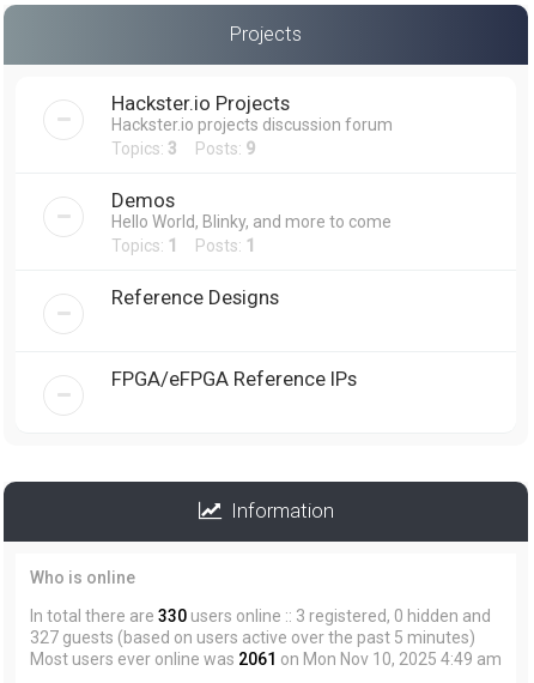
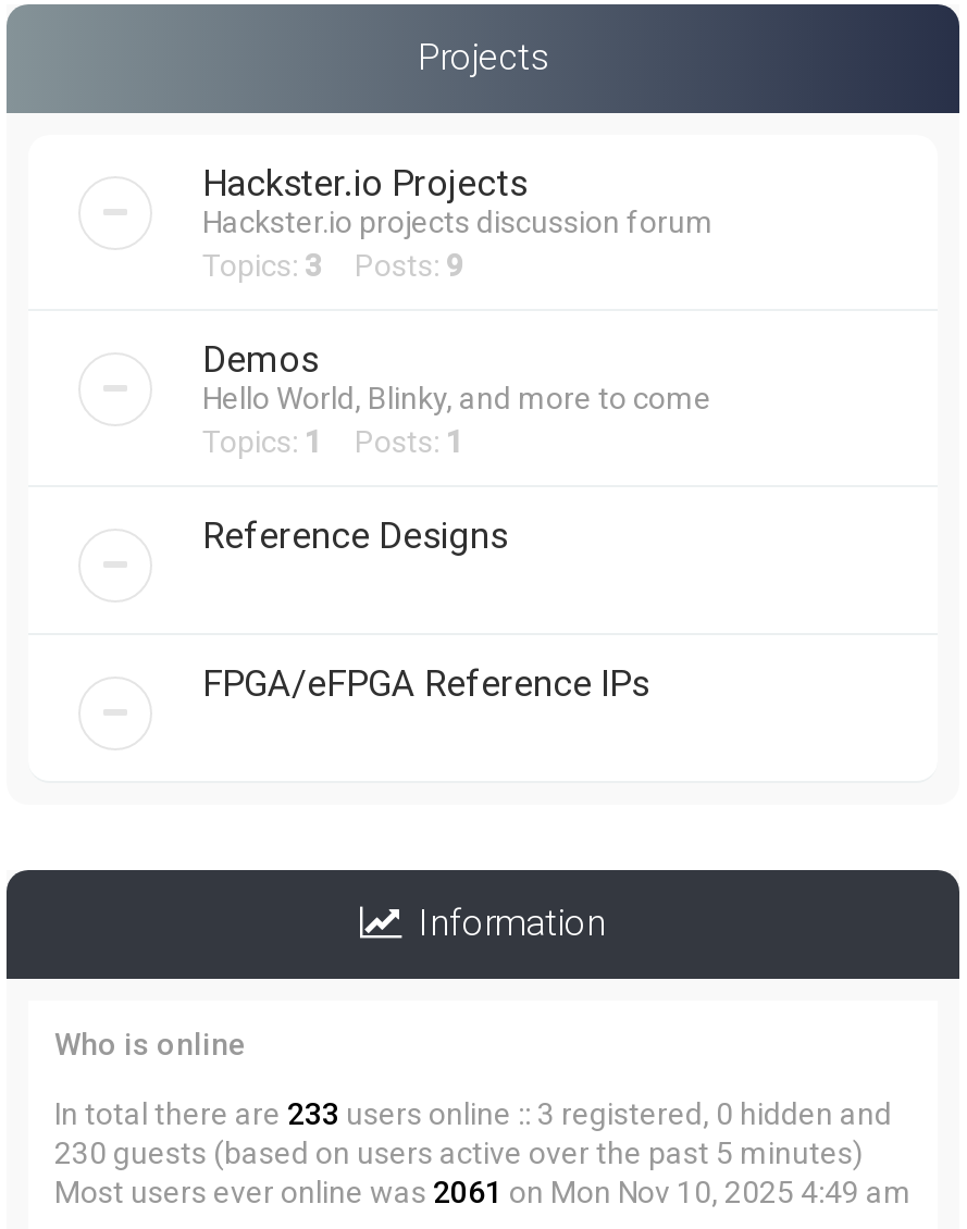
- In total there are 330 users online :: 3 registered, 0 hidden and
+ In total there are 233 users online :: 3 registered, 0 hidden and

- 327 guests (based on users active over the past 5 minutes)
+ 230 guests (based on users active over the past 5 minutes)
